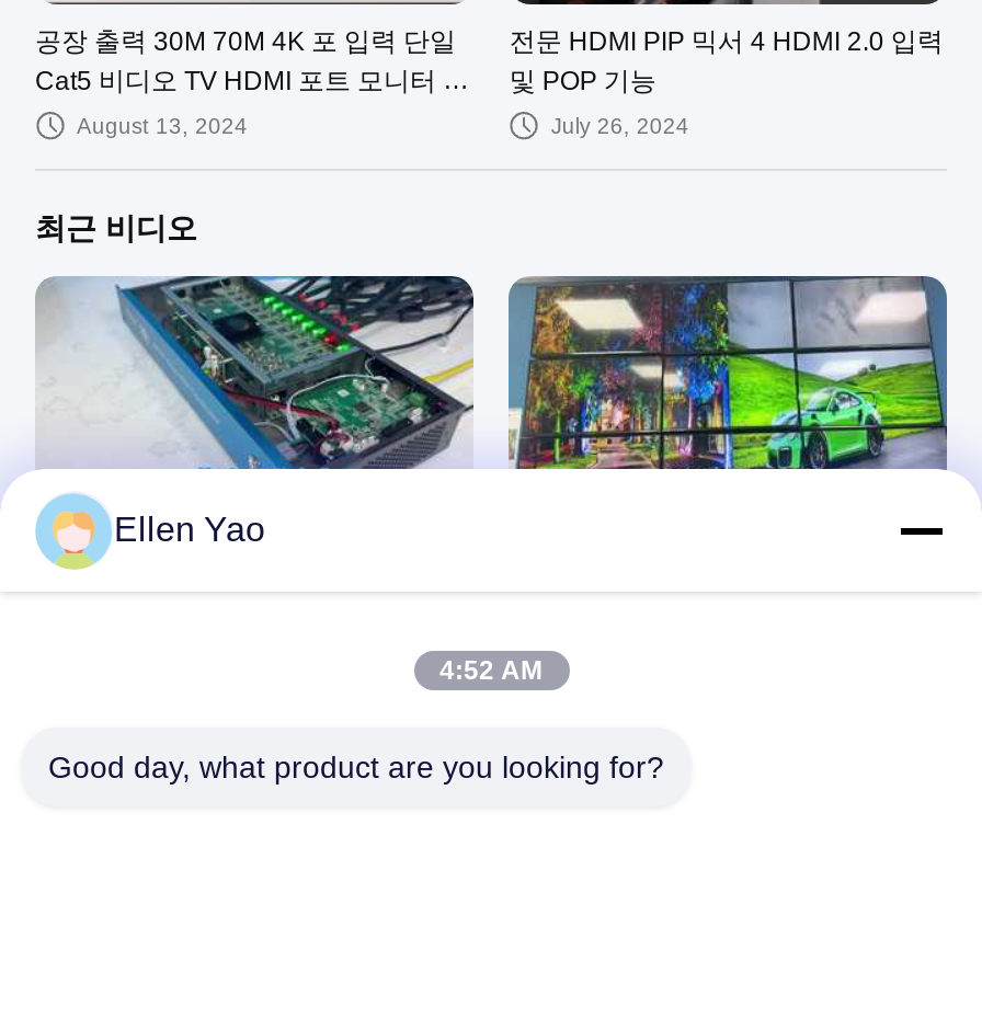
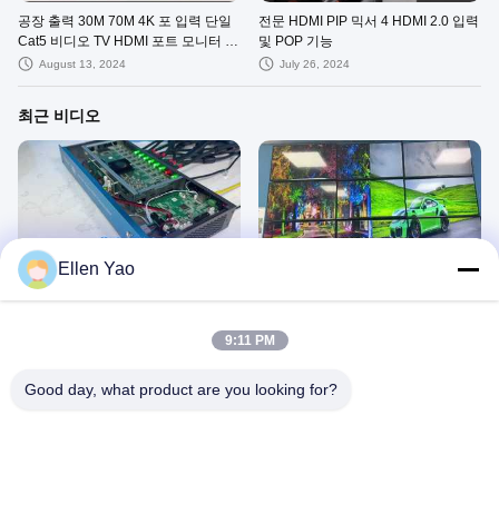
- 4:52 AM
+ 9:11 PM
